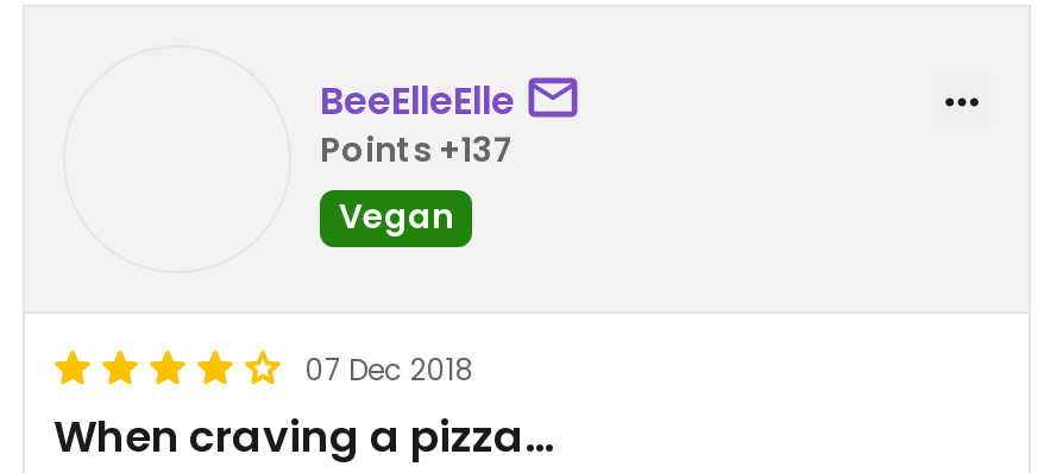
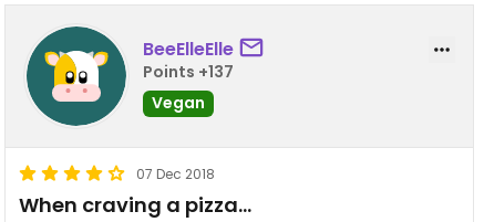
+ [image]
